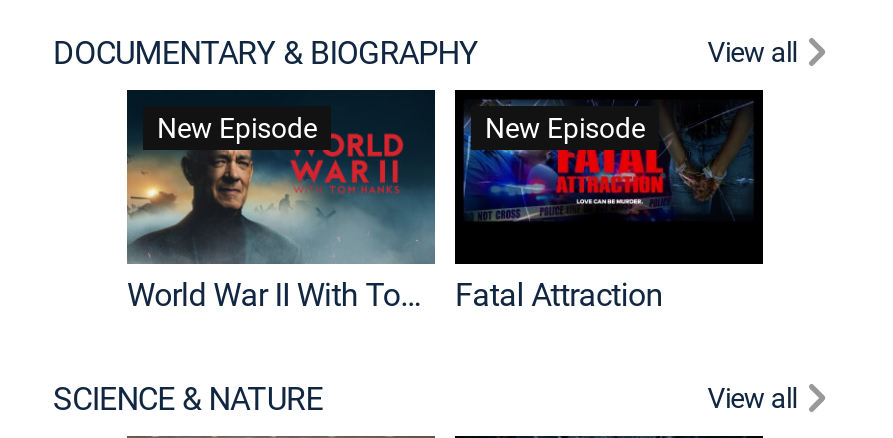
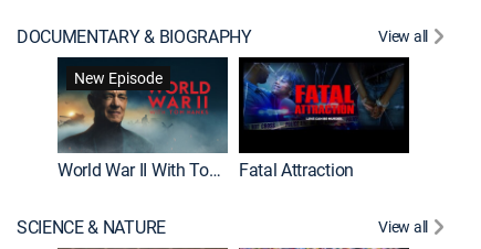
- New Episode
